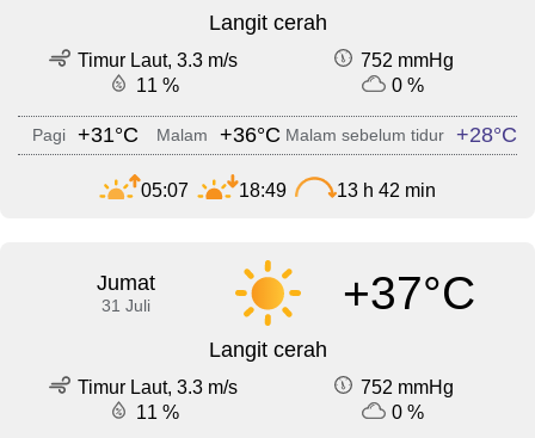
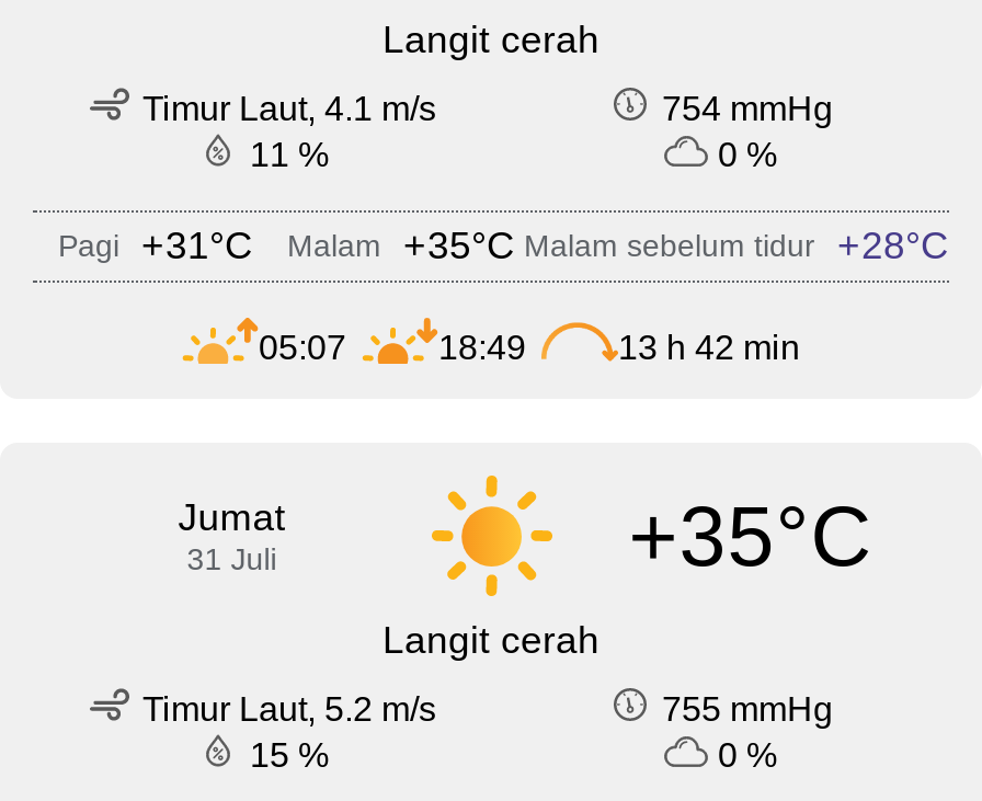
- Timur Laut, 3.3 m/s
+ Timur Laut, 4.1 m/s

- 752 mmHg
+ 754 mmHg

- +36°C Malam sebelum tidur +28°C
+ +35°C Malam sebelum tidur +28°C

- +37°C
+ +35°C

- Timur Laut, 3.3 m/s
+ Timur Laut, 5.2 m/s

- 752 mmHg
+ 755 mmHg

- 11 %
+ 15 %
